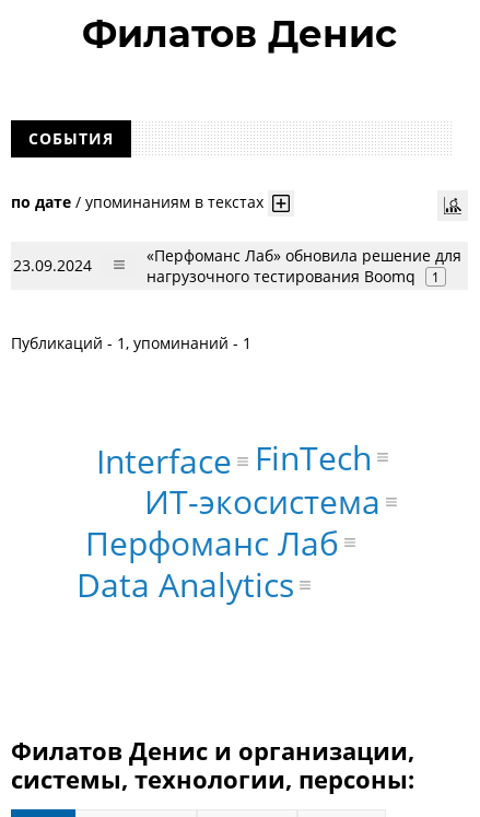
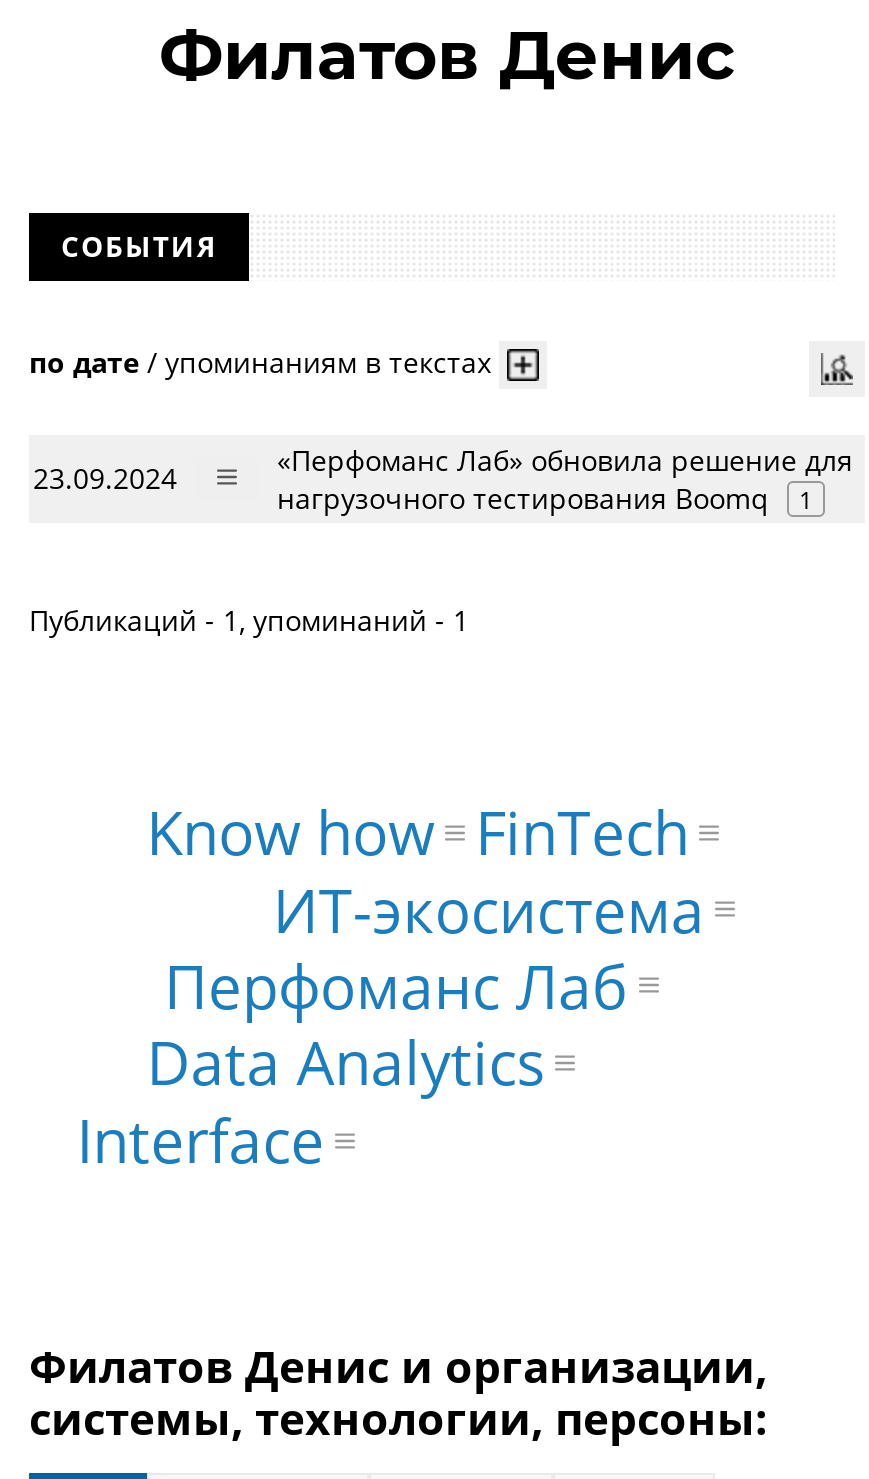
moved down: Interface

+ Know how
